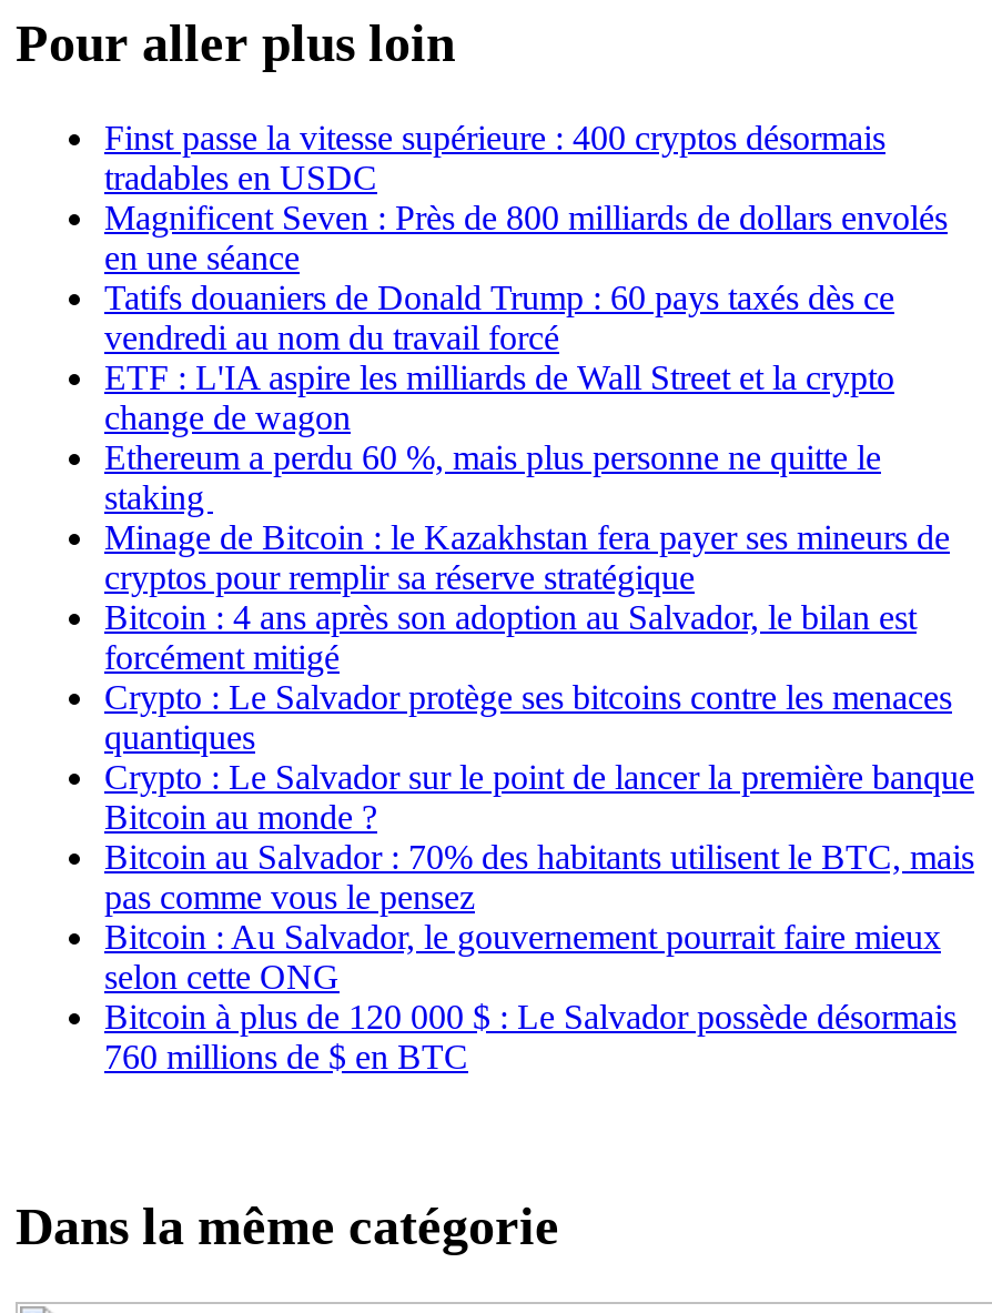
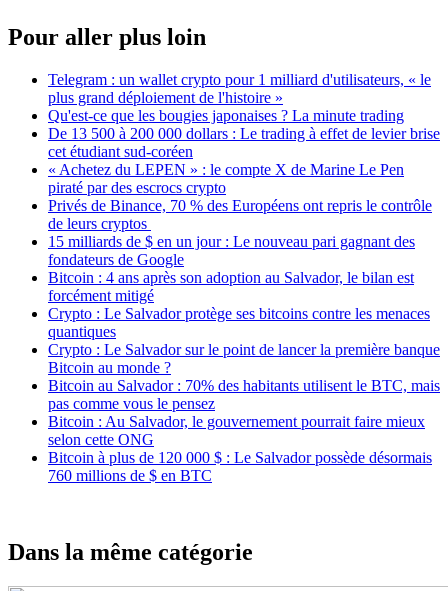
- Finst passe la vitesse supérieure : 400 cryptos désormais
- tradables en USDC
- Magnificent Seven : Près de 800 milliards de dollars envolés
- en une séance
- Tatifs douaniers de Donald Trump : 60 pays taxés dès ce
- vendredi au nom du travail forcé
- ETF : L'IA aspire les milliards de Wall Street et la crypto
- change de wagon
- Ethereum a perdu 60 %, mais plus personne ne quitte le
- staking
- Minage de Bitcoin : le Kazakhstan fera payer ses mineurs de
- cryptos pour remplir sa réserve stratégique
+ Telegram : un wallet crypto pour 1 milliard d'utilisateurs, « le
+ plus grand déploiement de l'histoire »
+ Qu'est-ce que les bougies japonaises ? La minute trading
+ De 13 500 à 200 000 dollars : Le trading à effet de levier brise
+ cet étudiant sud-coréen
+ « Achetez du LEPEN » : le compte X de Marine Le Pen
+ piraté par des escrocs crypto
+ Privés de Binance, 70 % des Européens ont repris le contrôle
+ de leurs cryptos
+ 15 milliards de $ en un jour : Le nouveau pari gagnant des
+ fondateurs de Google
